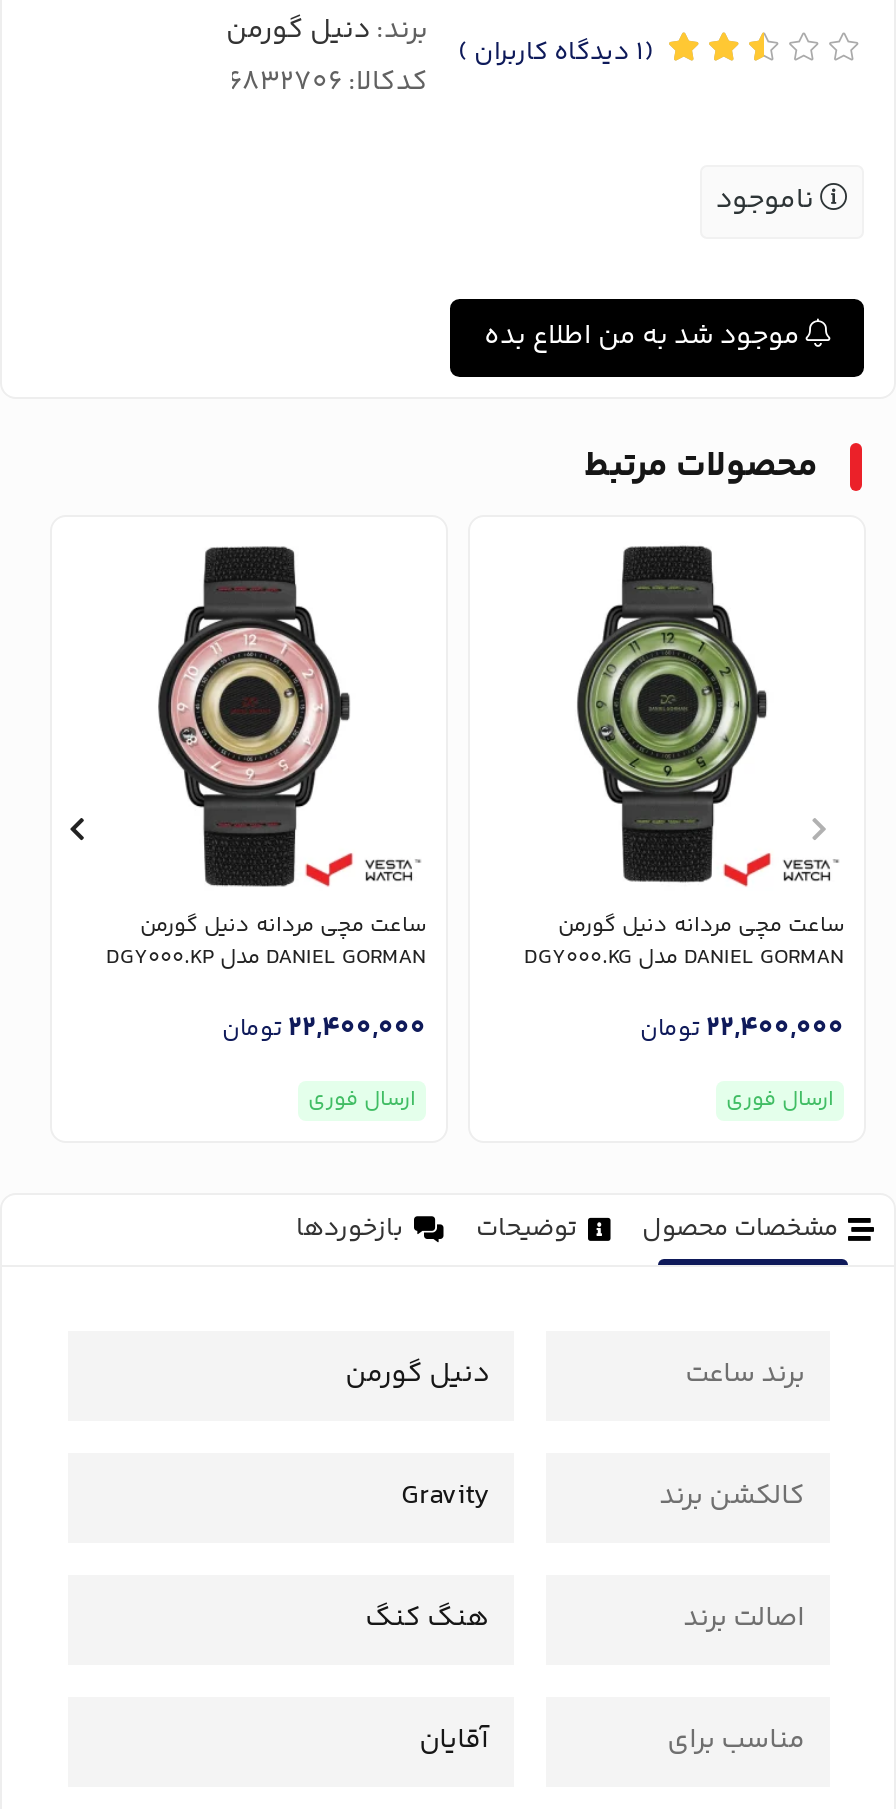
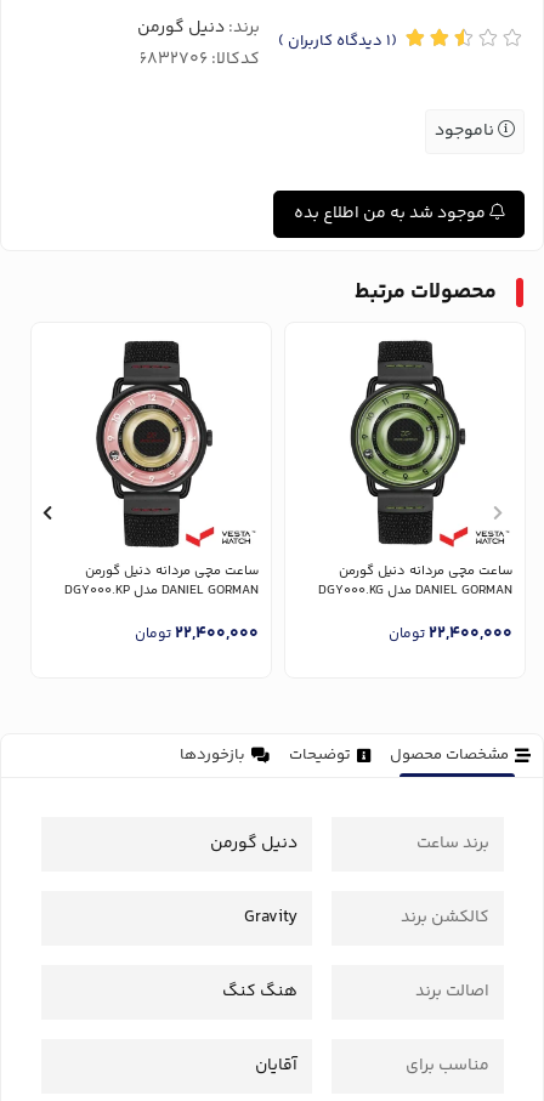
- ارسال فوری

- ارسال فوری
